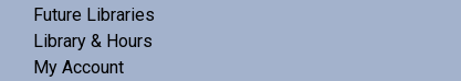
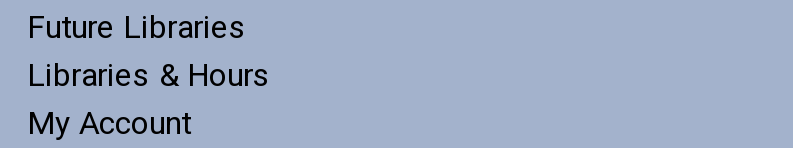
- Library & Hours
+ Libraries & Hours
